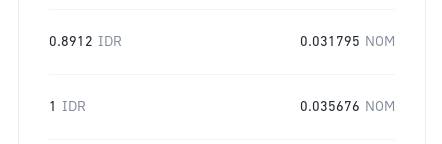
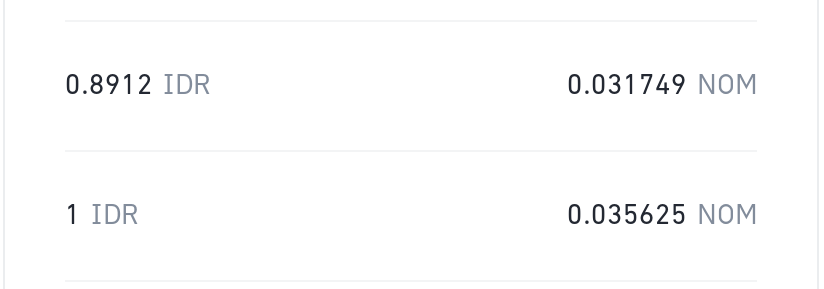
- 0.031795 NOM
+ 0.031749 NOM

- 0.035676 NOM
+ 0.035625 NOM
